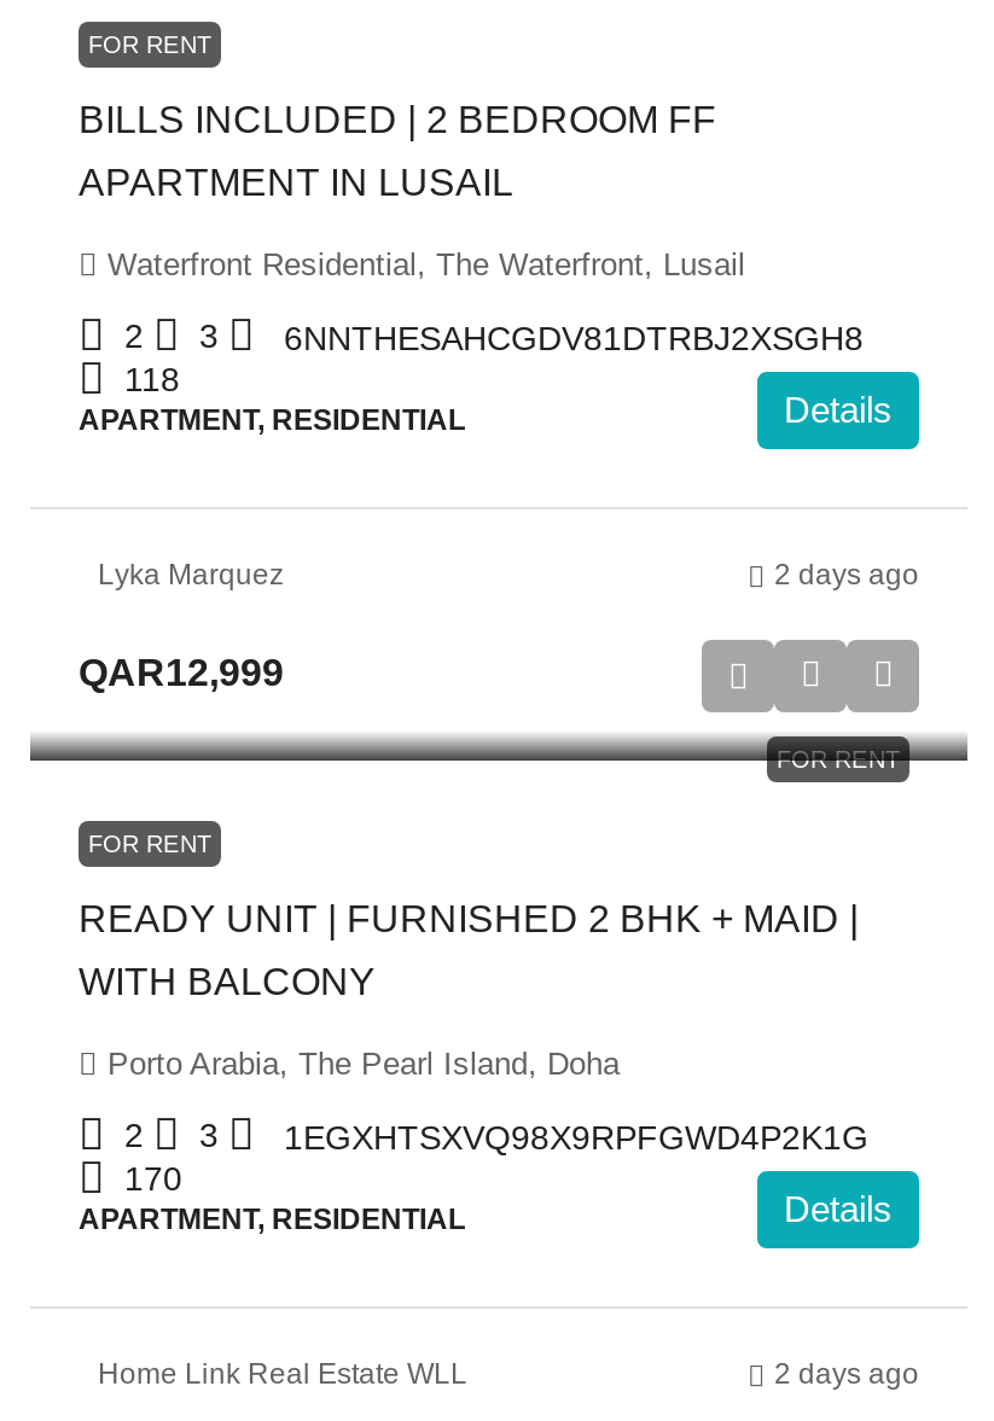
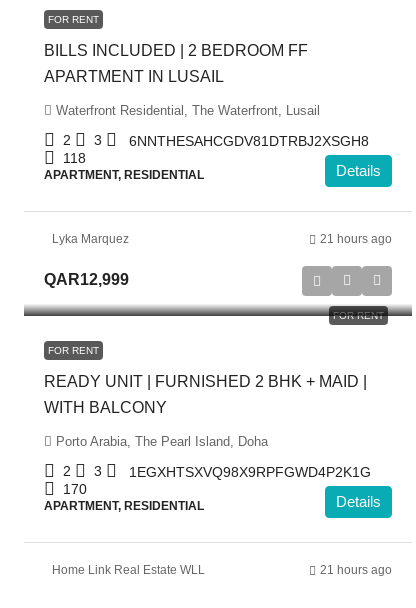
- 2 days ago
+ 21 hours ago

- 2 days ago
+ 21 hours ago
